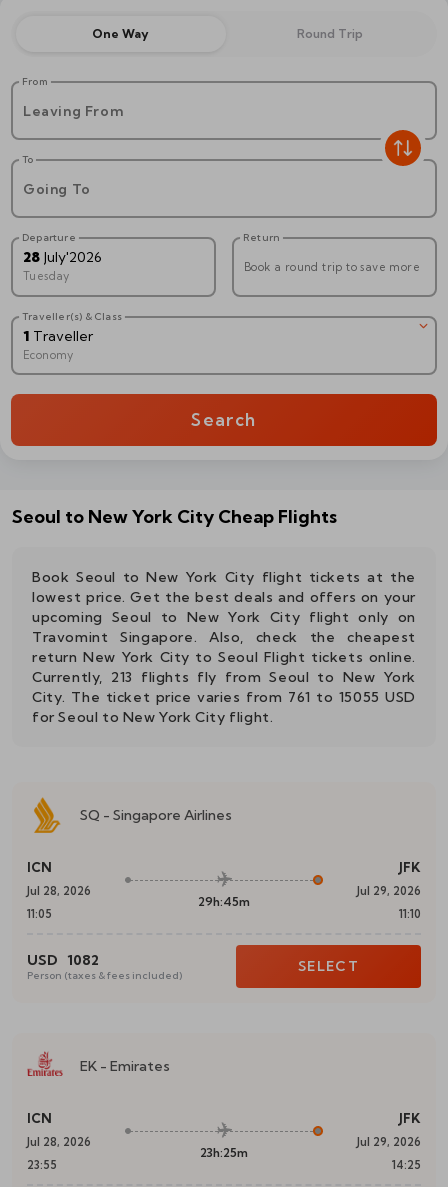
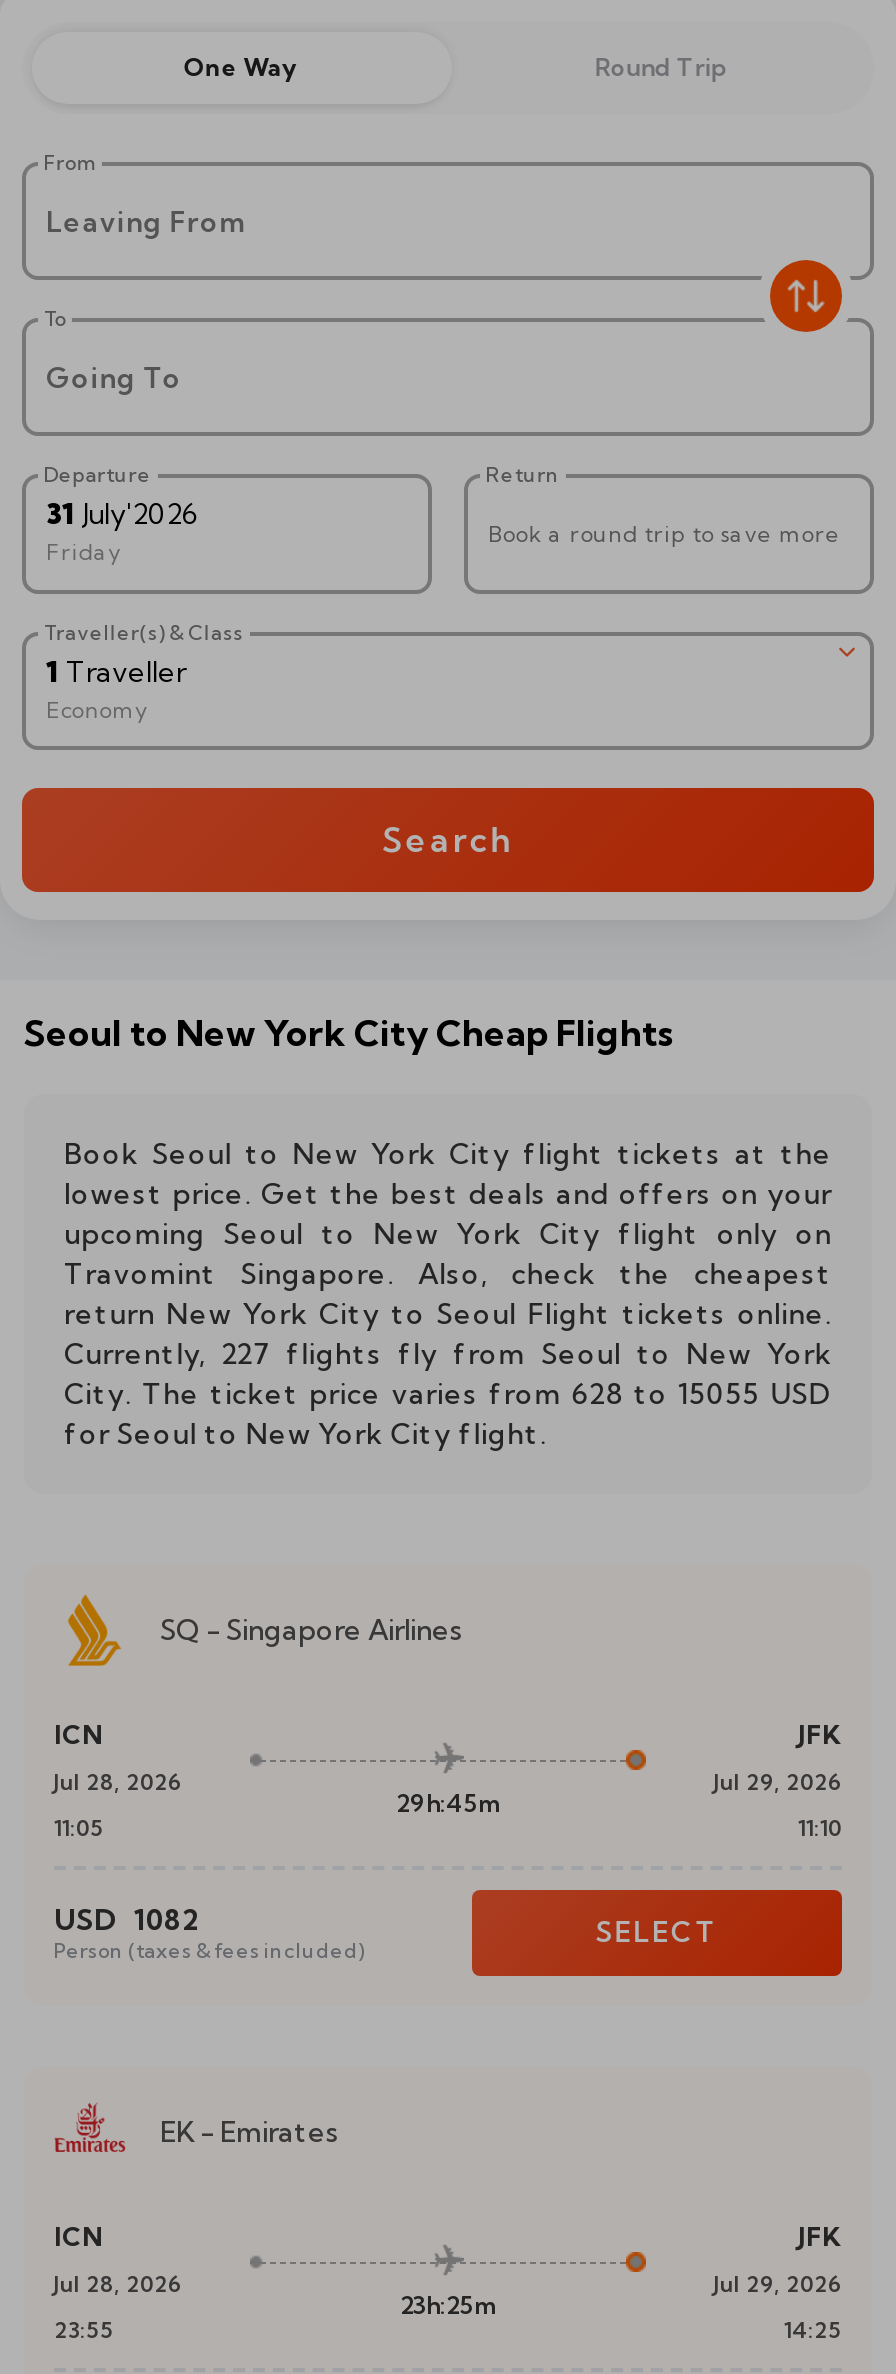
- 28 July'2026
- Tuesday
+ 31 July'2026
+ Friday

- Currently, 213 flights fly from Seoul to New York
+ Currently, 227 flights fly from Seoul to New York

- City. The ticket price varies from 761 to 15055 USD
+ City. The ticket price varies from 628 to 15055 USD
